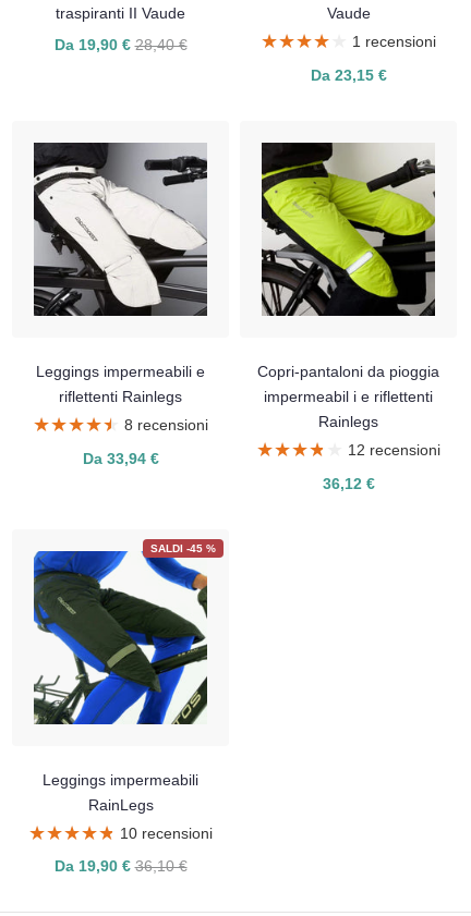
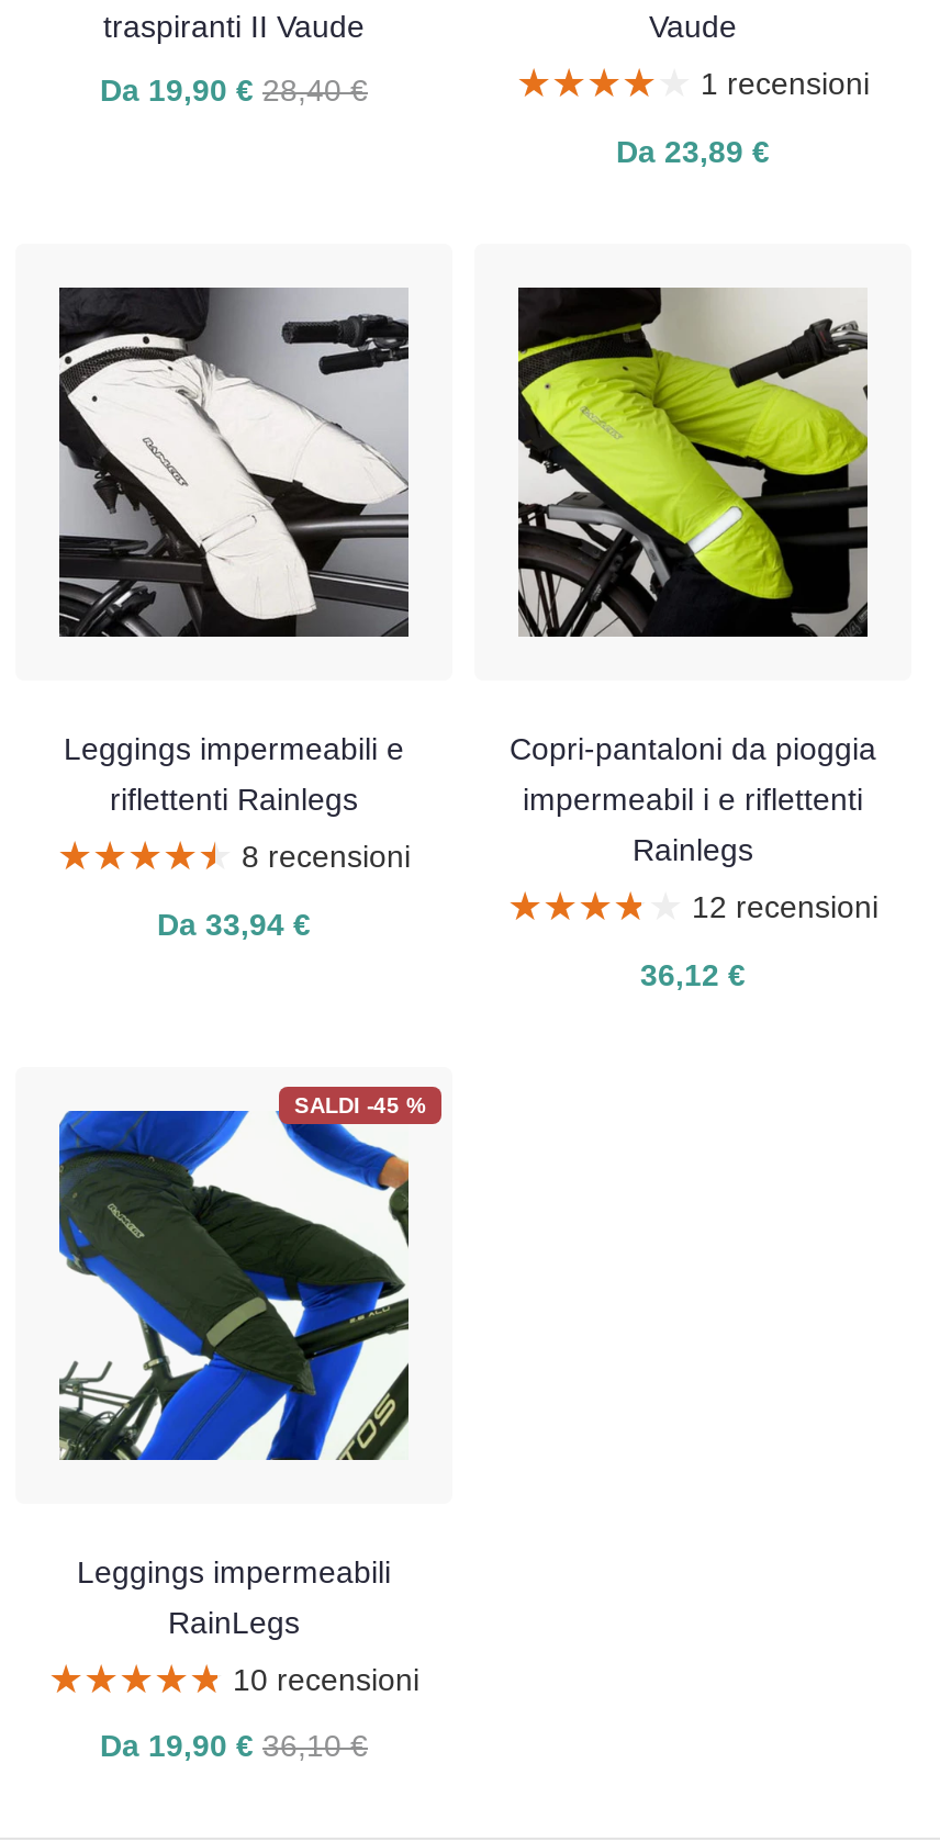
- Da 23,15 €
+ Da 23,89 €
